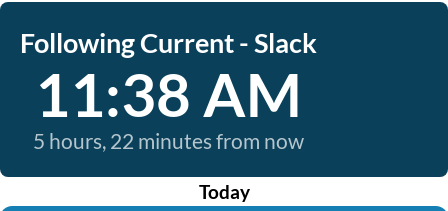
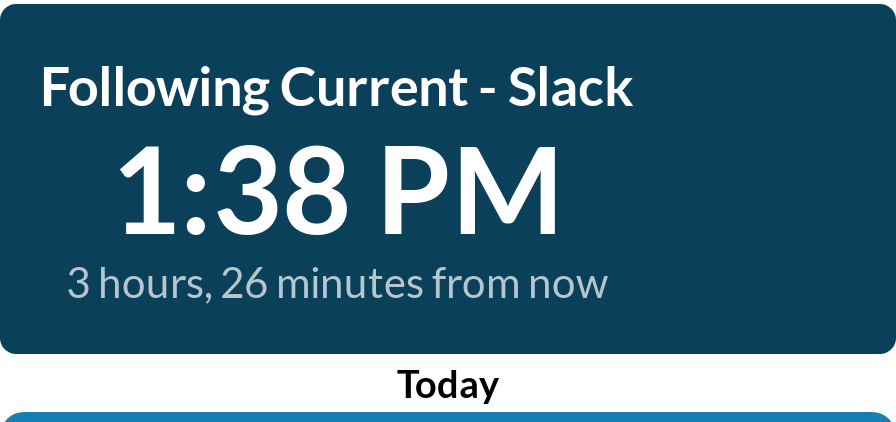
- 11:38 AM
- 5 hours, 22 minutes from now
+ 1:38 PM
+ 3 hours, 26 minutes from now
